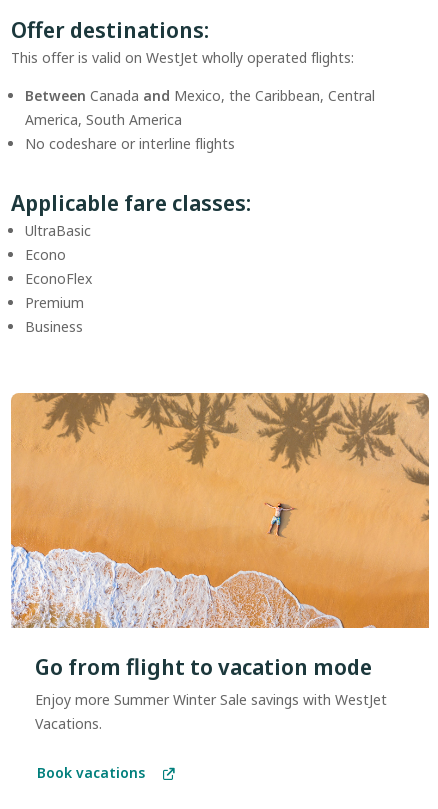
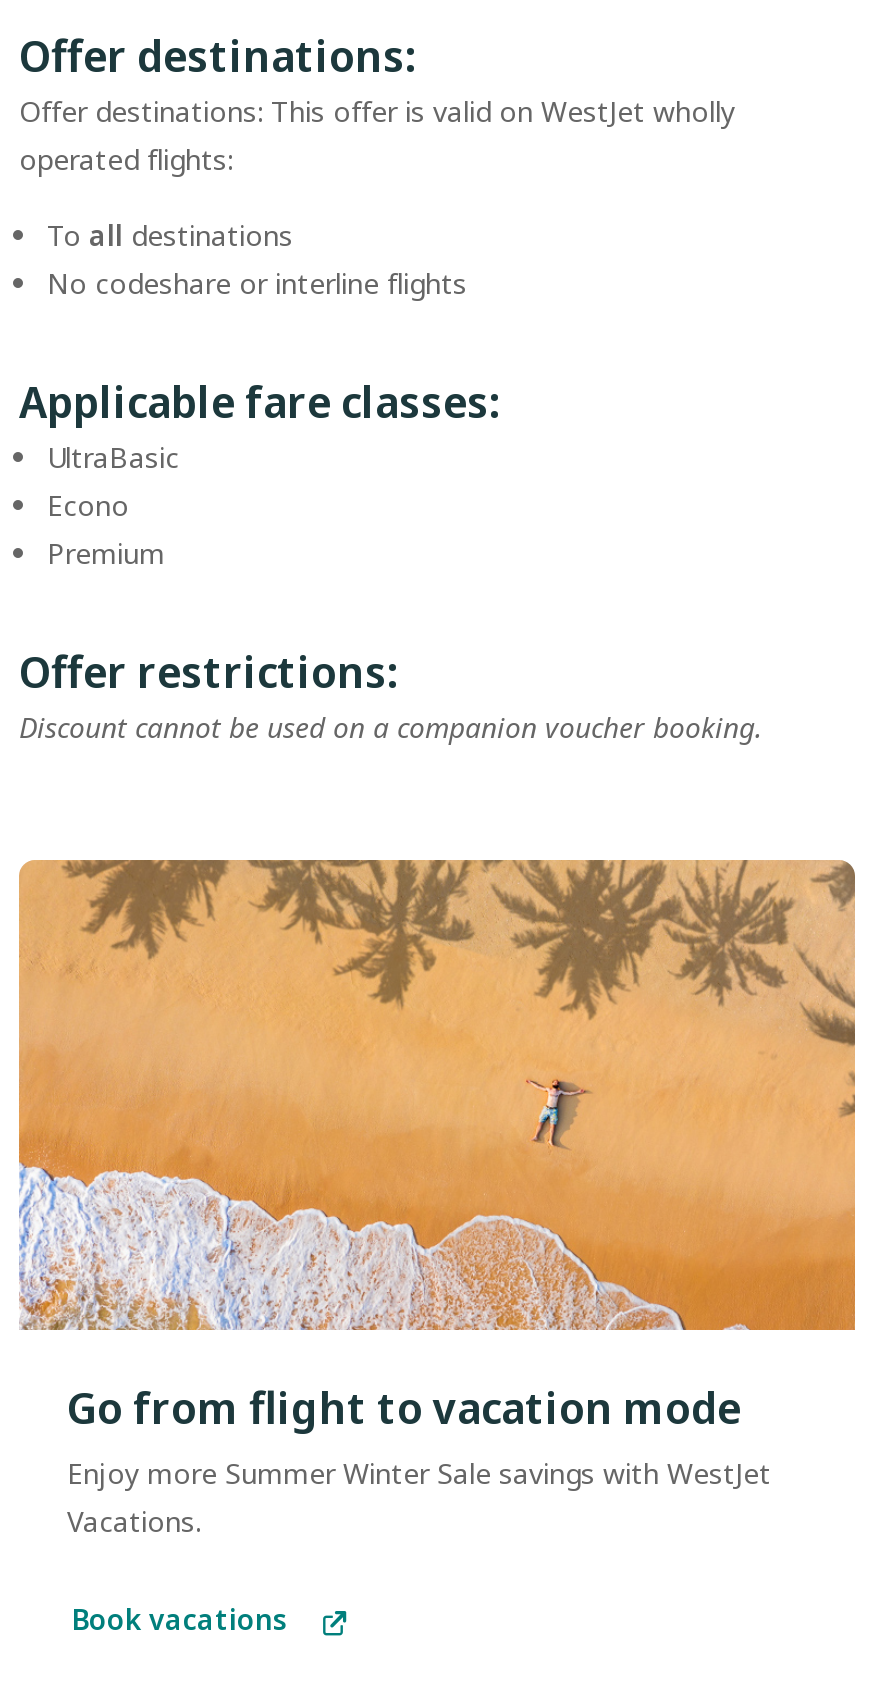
- This offer is valid on WestJet wholly operated flights:
+ Offer destinations: This offer is valid on WestJet wholly
+ operated flights:

- Between Canada and Mexico, the Caribbean, Central
- America, South America
+ To all destinations

- EconoFlex

moved up: Premium

- Business
+ Offer restrictions:
+ Discount cannot be used on a companion voucher booking.
